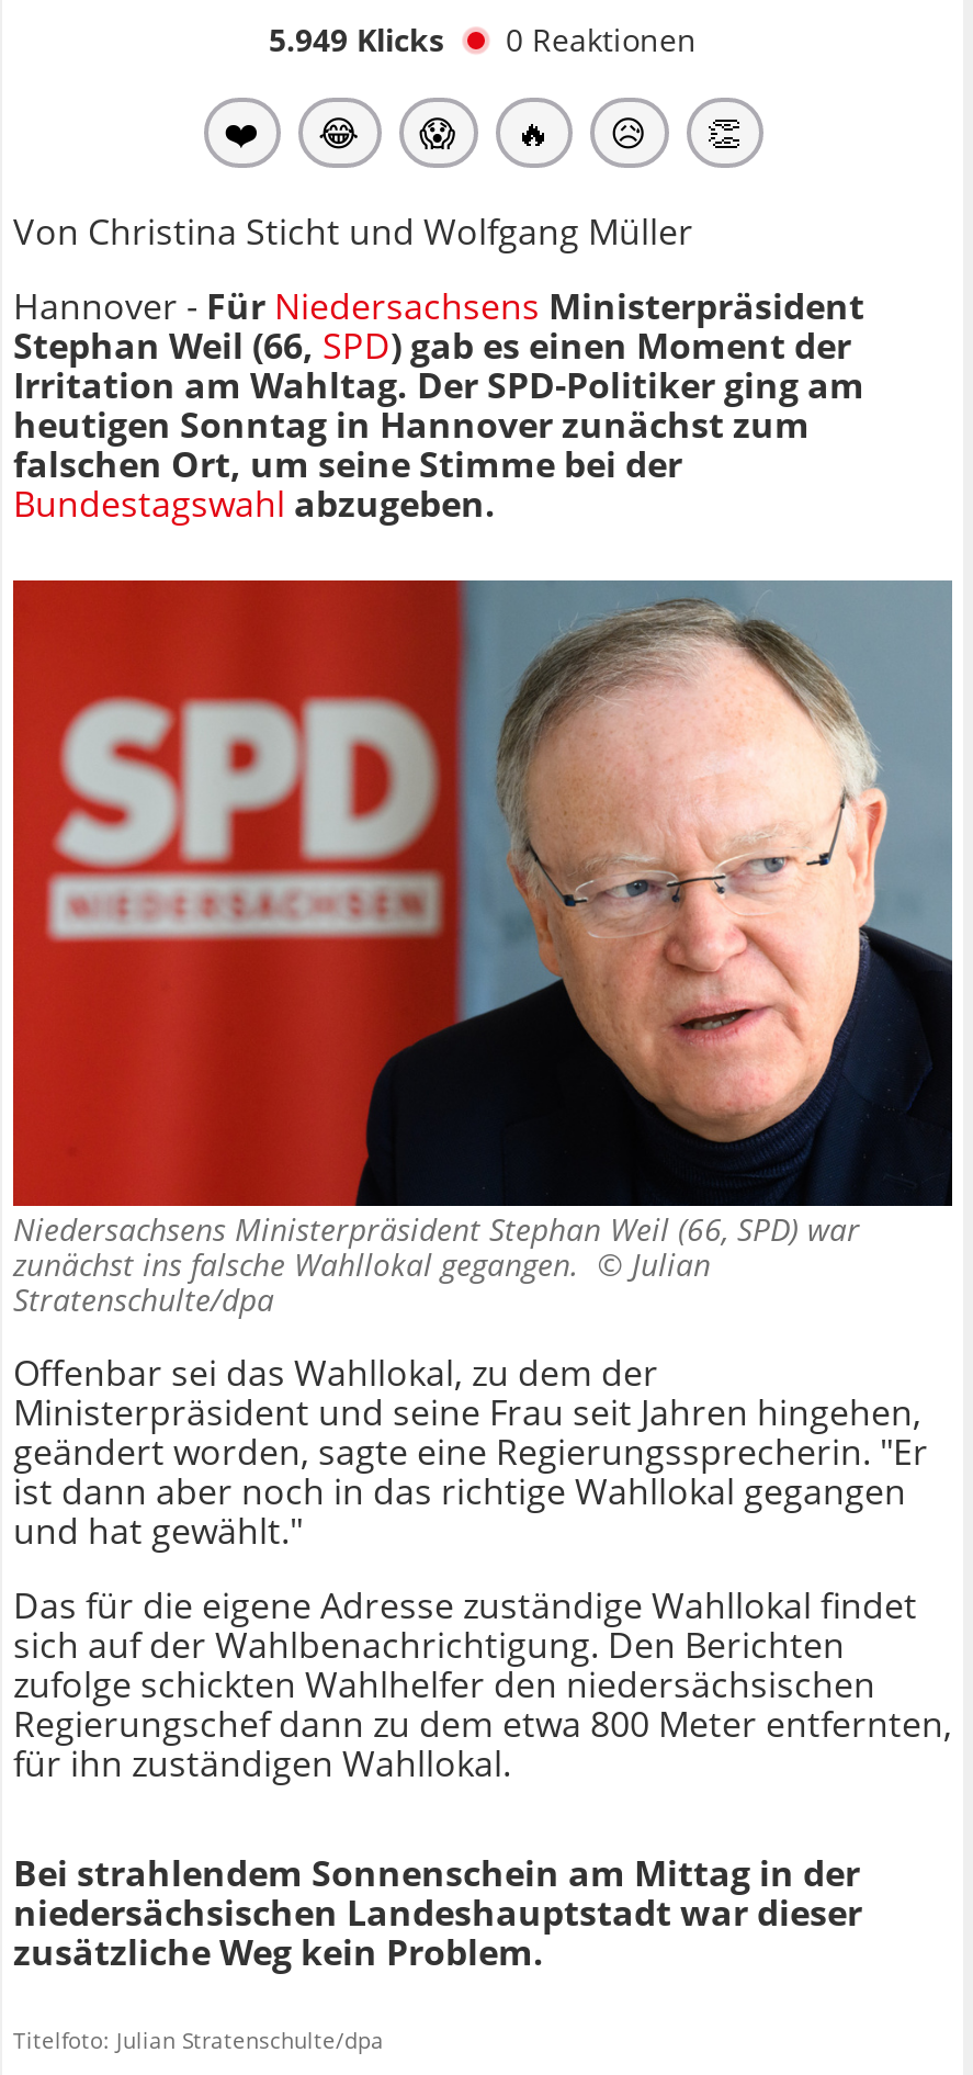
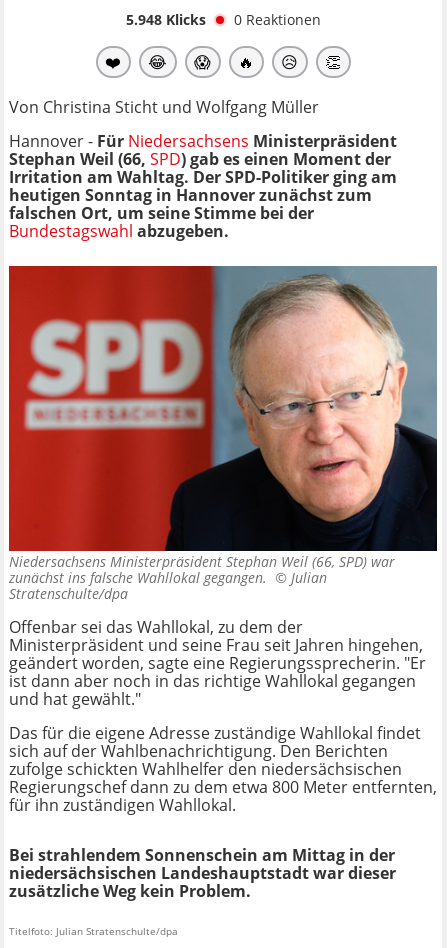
- 5.949 Klicks 0 Reaktionen
+ 5.948 Klicks 0 Reaktionen
